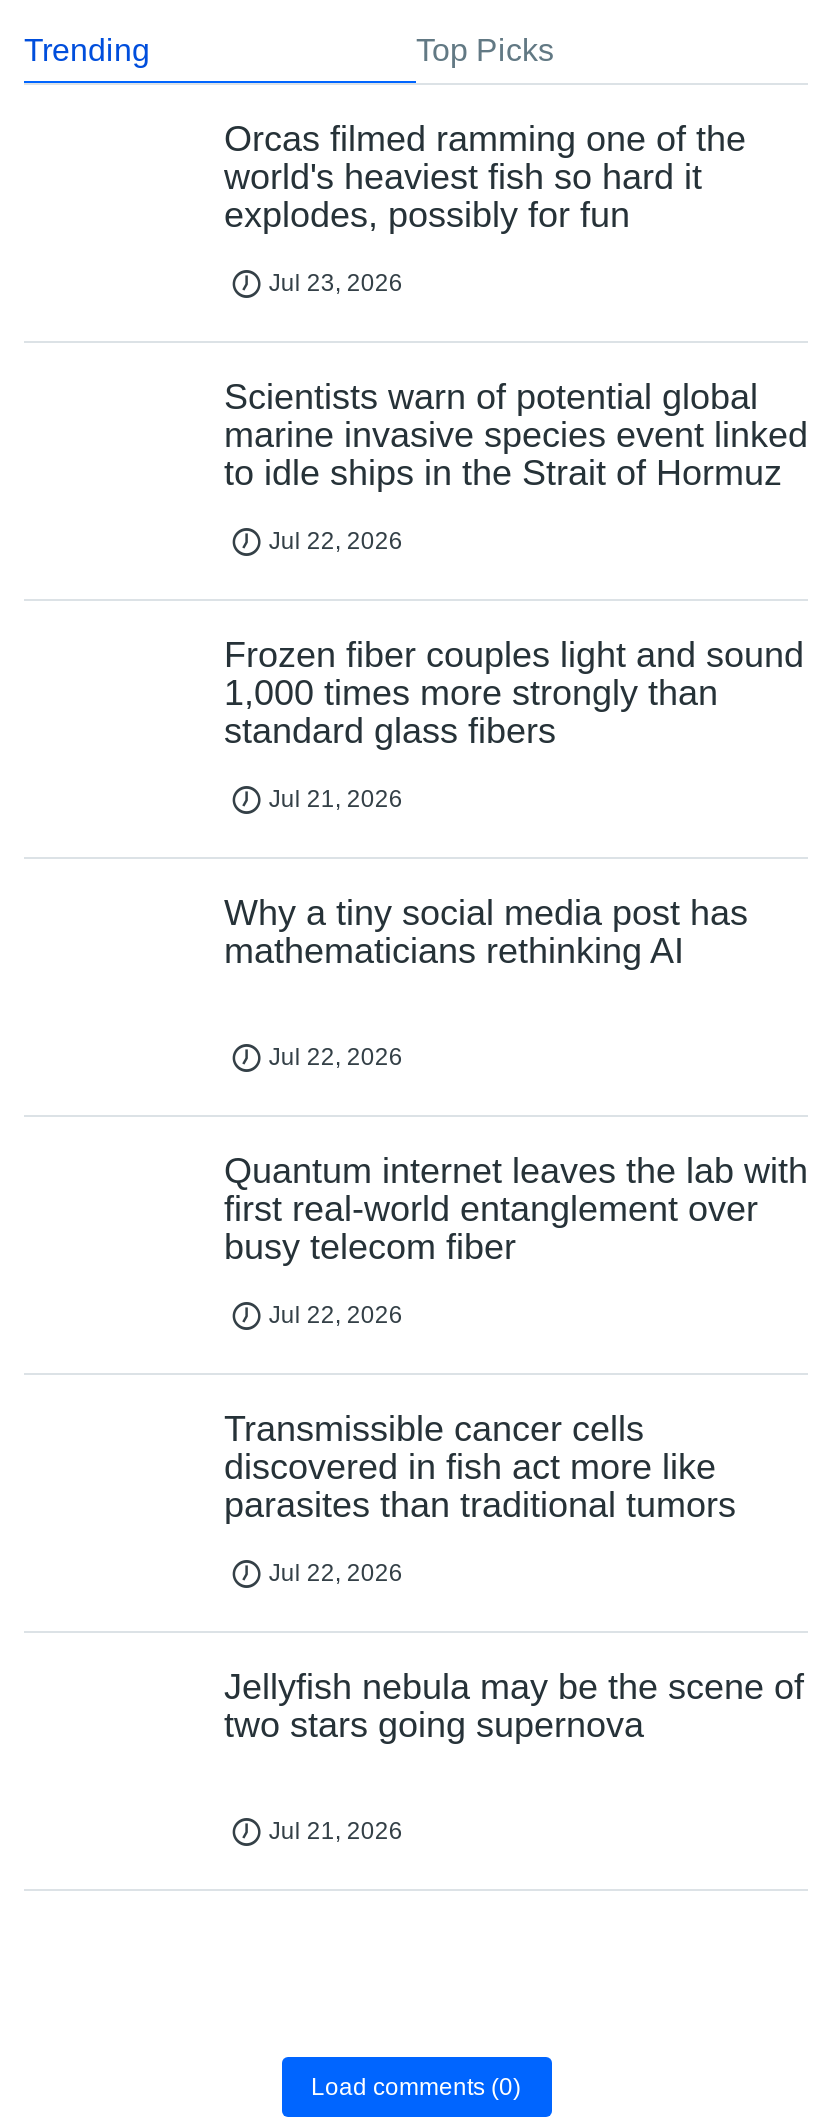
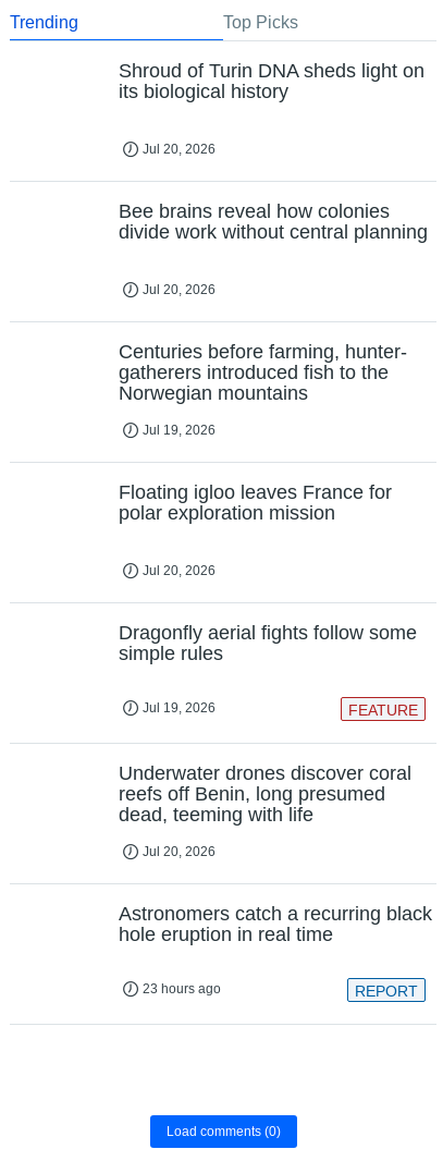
- Orcas filmed ramming one of the
- world's heaviest fish so hard it
- explodes, possibly for fun
+ Shroud of Turin DNA sheds light on
+ its biological history

- Jul 23, 2026
+ Jul 20, 2026

- Scientists warn of potential global
- marine invasive species event linked
- to idle ships in the Strait of Hormuz
+ Bee brains reveal how colonies
+ divide work without central planning

- Jul 22, 2026
+ Jul 20, 2026

- Frozen fiber couples light and sound
- 1,000 times more strongly than
- standard glass fibers
+ Centuries before farming, hunter-
+ gatherers introduced fish to the
+ Norwegian mountains

- Jul 21, 2026
+ Jul 19, 2026

- Why a tiny social media post has
- mathematicians rethinking AI
+ Floating igloo leaves France for
+ polar exploration mission

- Jul 22, 2026
+ Jul 20, 2026

- Quantum internet leaves the lab with
- first real-world entanglement over
- busy telecom fiber
+ Dragonfly aerial fights follow some
+ simple rules

- Jul 22, 2026
+ Jul 19, 2026
+ FEATURE

- Transmissible cancer cells
- discovered in fish act more like
- parasites than traditional tumors
+ Underwater drones discover coral
+ reefs off Benin, long presumed
+ dead, teeming with life

- Jul 22, 2026
+ Jul 20, 2026

- Jellyfish nebula may be the scene of
- two stars going supernova
+ Astronomers catch a recurring black
+ hole eruption in real time

- Jul 21, 2026
+ 23 hours ago
+ REPORT
